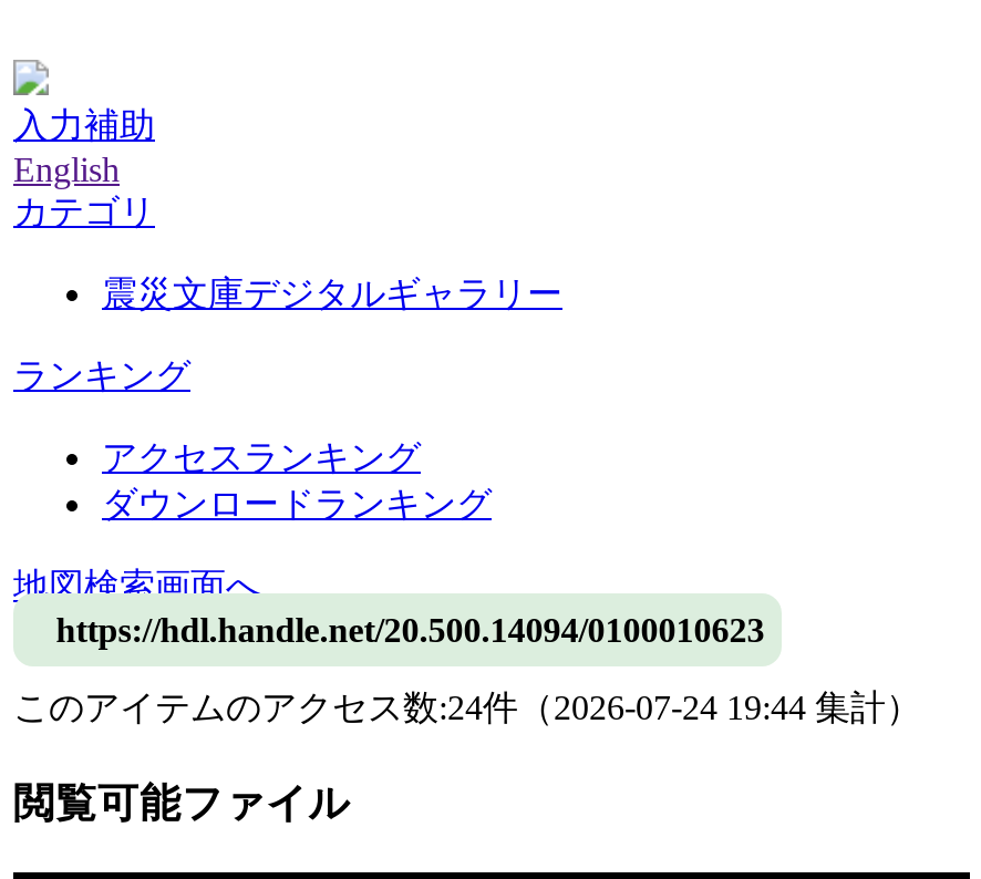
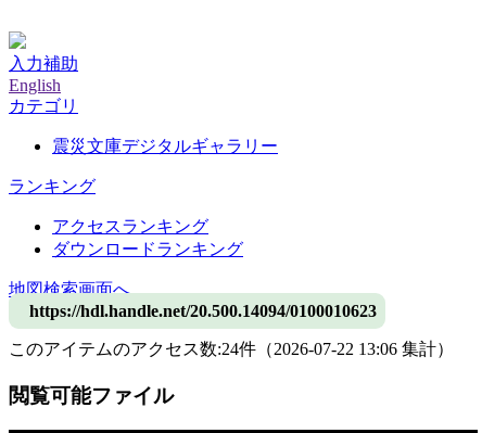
- このアイテムのアクセス数:24件（2026-07-24 19:44 集計）
+ このアイテムのアクセス数:24件（2026-07-22 13:06 集計）
